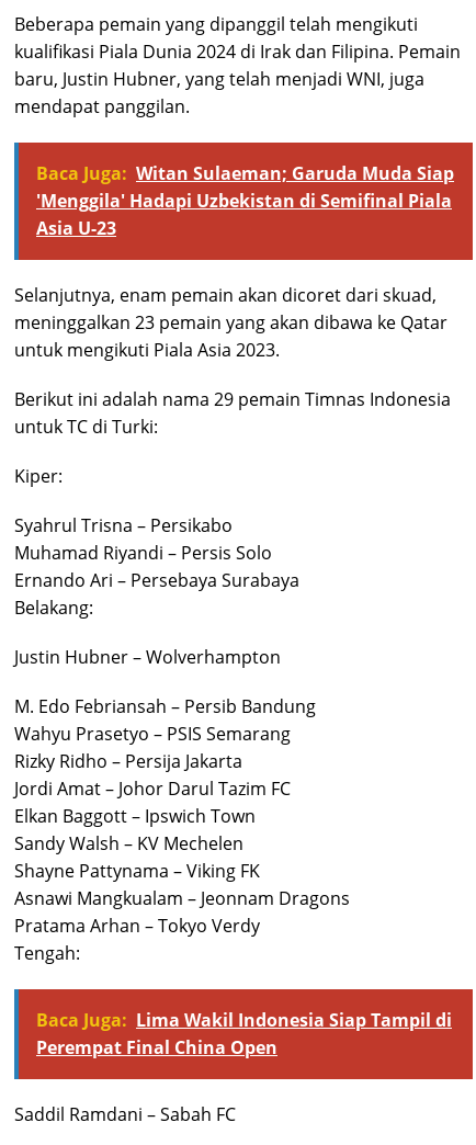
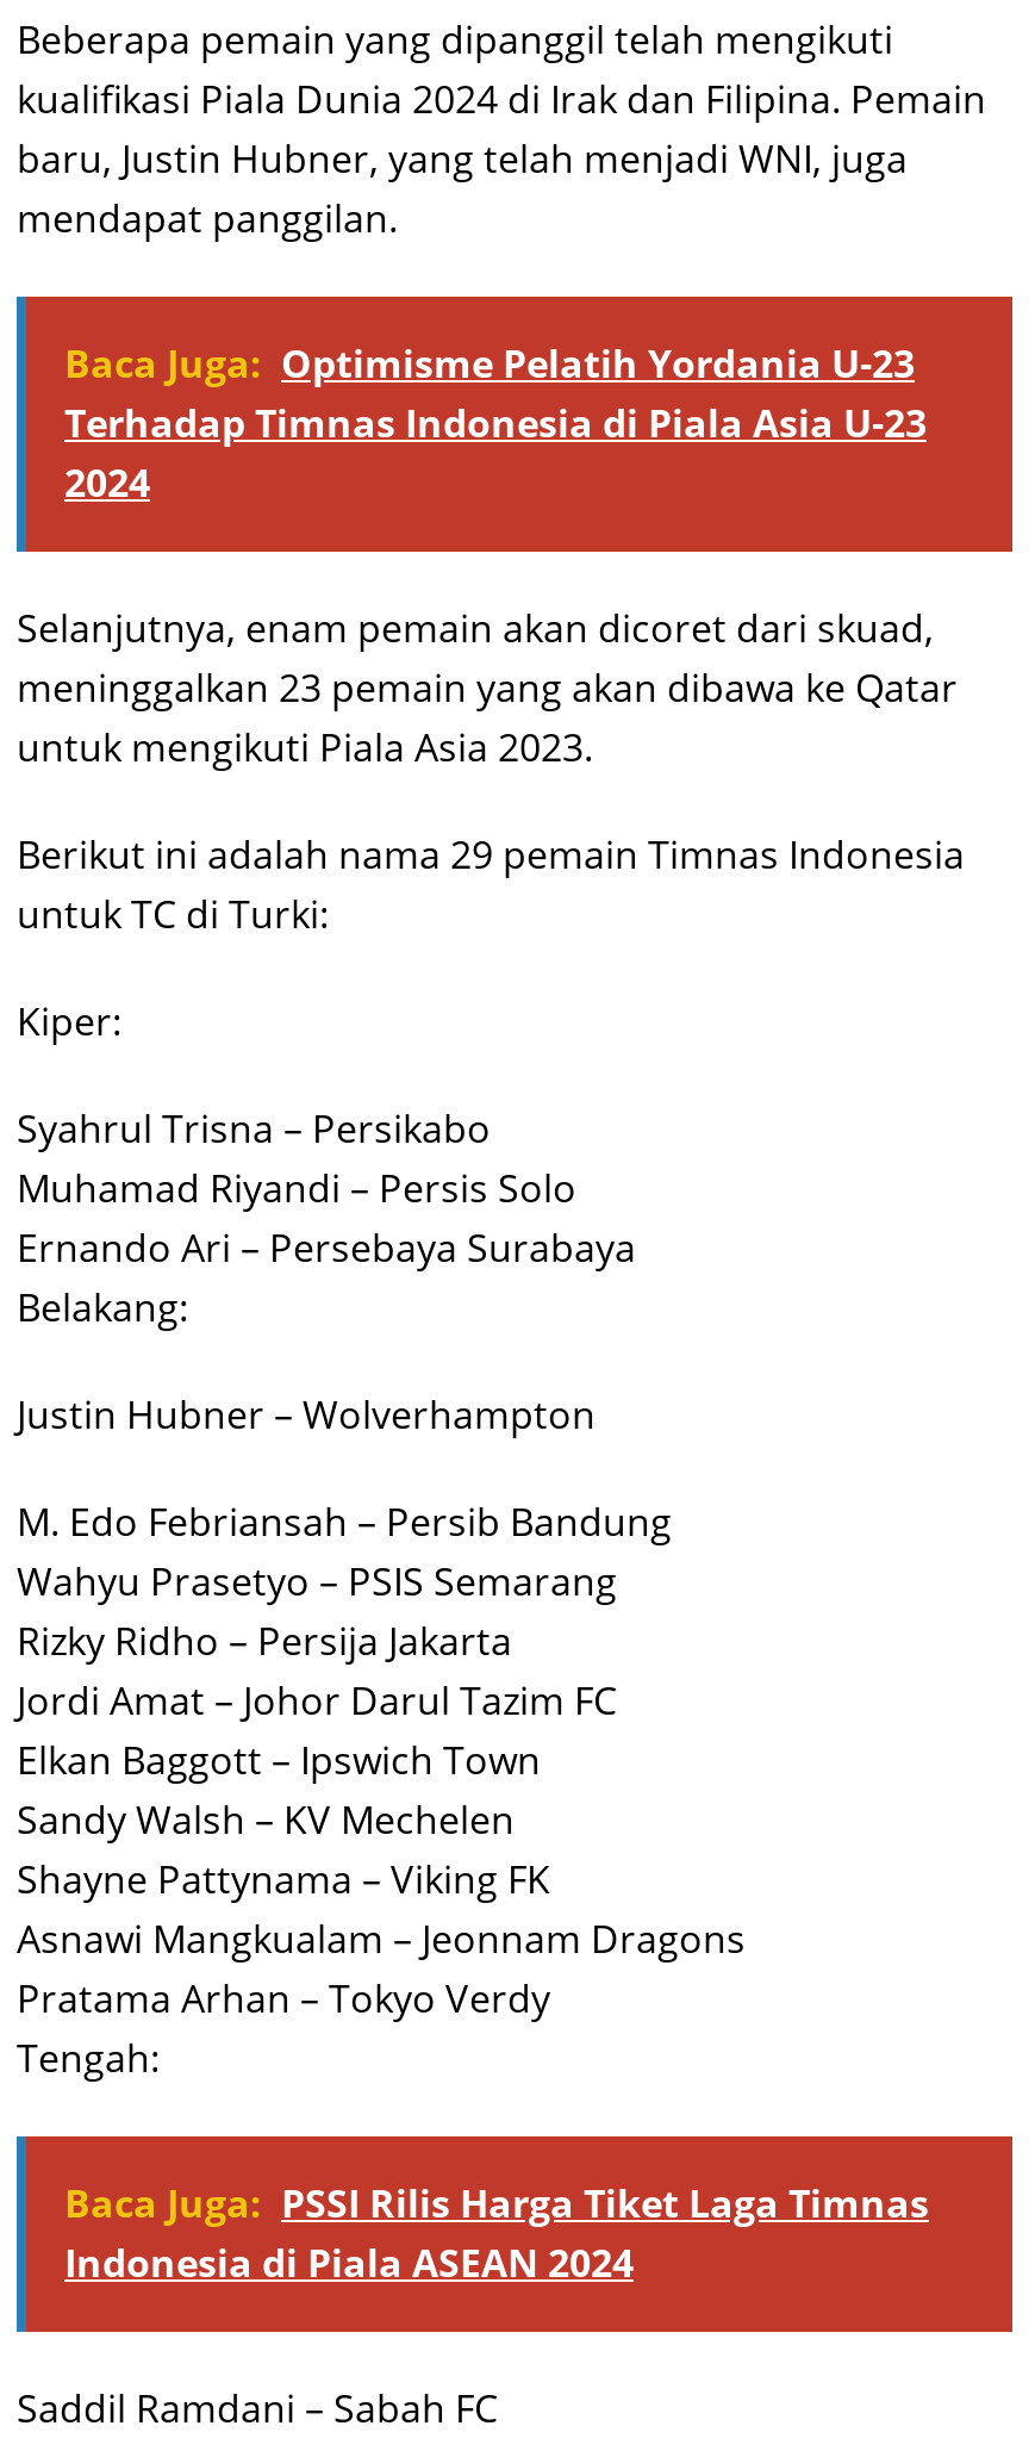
- Baca Juga: Witan Sulaeman; Garuda Muda Siap
- 'Menggila' Hadapi Uzbekistan di Semifinal Piala
- Asia U-23
+ Baca Juga: Optimisme Pelatih Yordania U-23
+ Terhadap Timnas Indonesia di Piala Asia U-23
+ 2024

- Baca Juga: Lima Wakil Indonesia Siap Tampil di
- Perempat Final China Open
+ Baca Juga: PSSI Rilis Harga Tiket Laga Timnas
+ Indonesia di Piala ASEAN 2024
